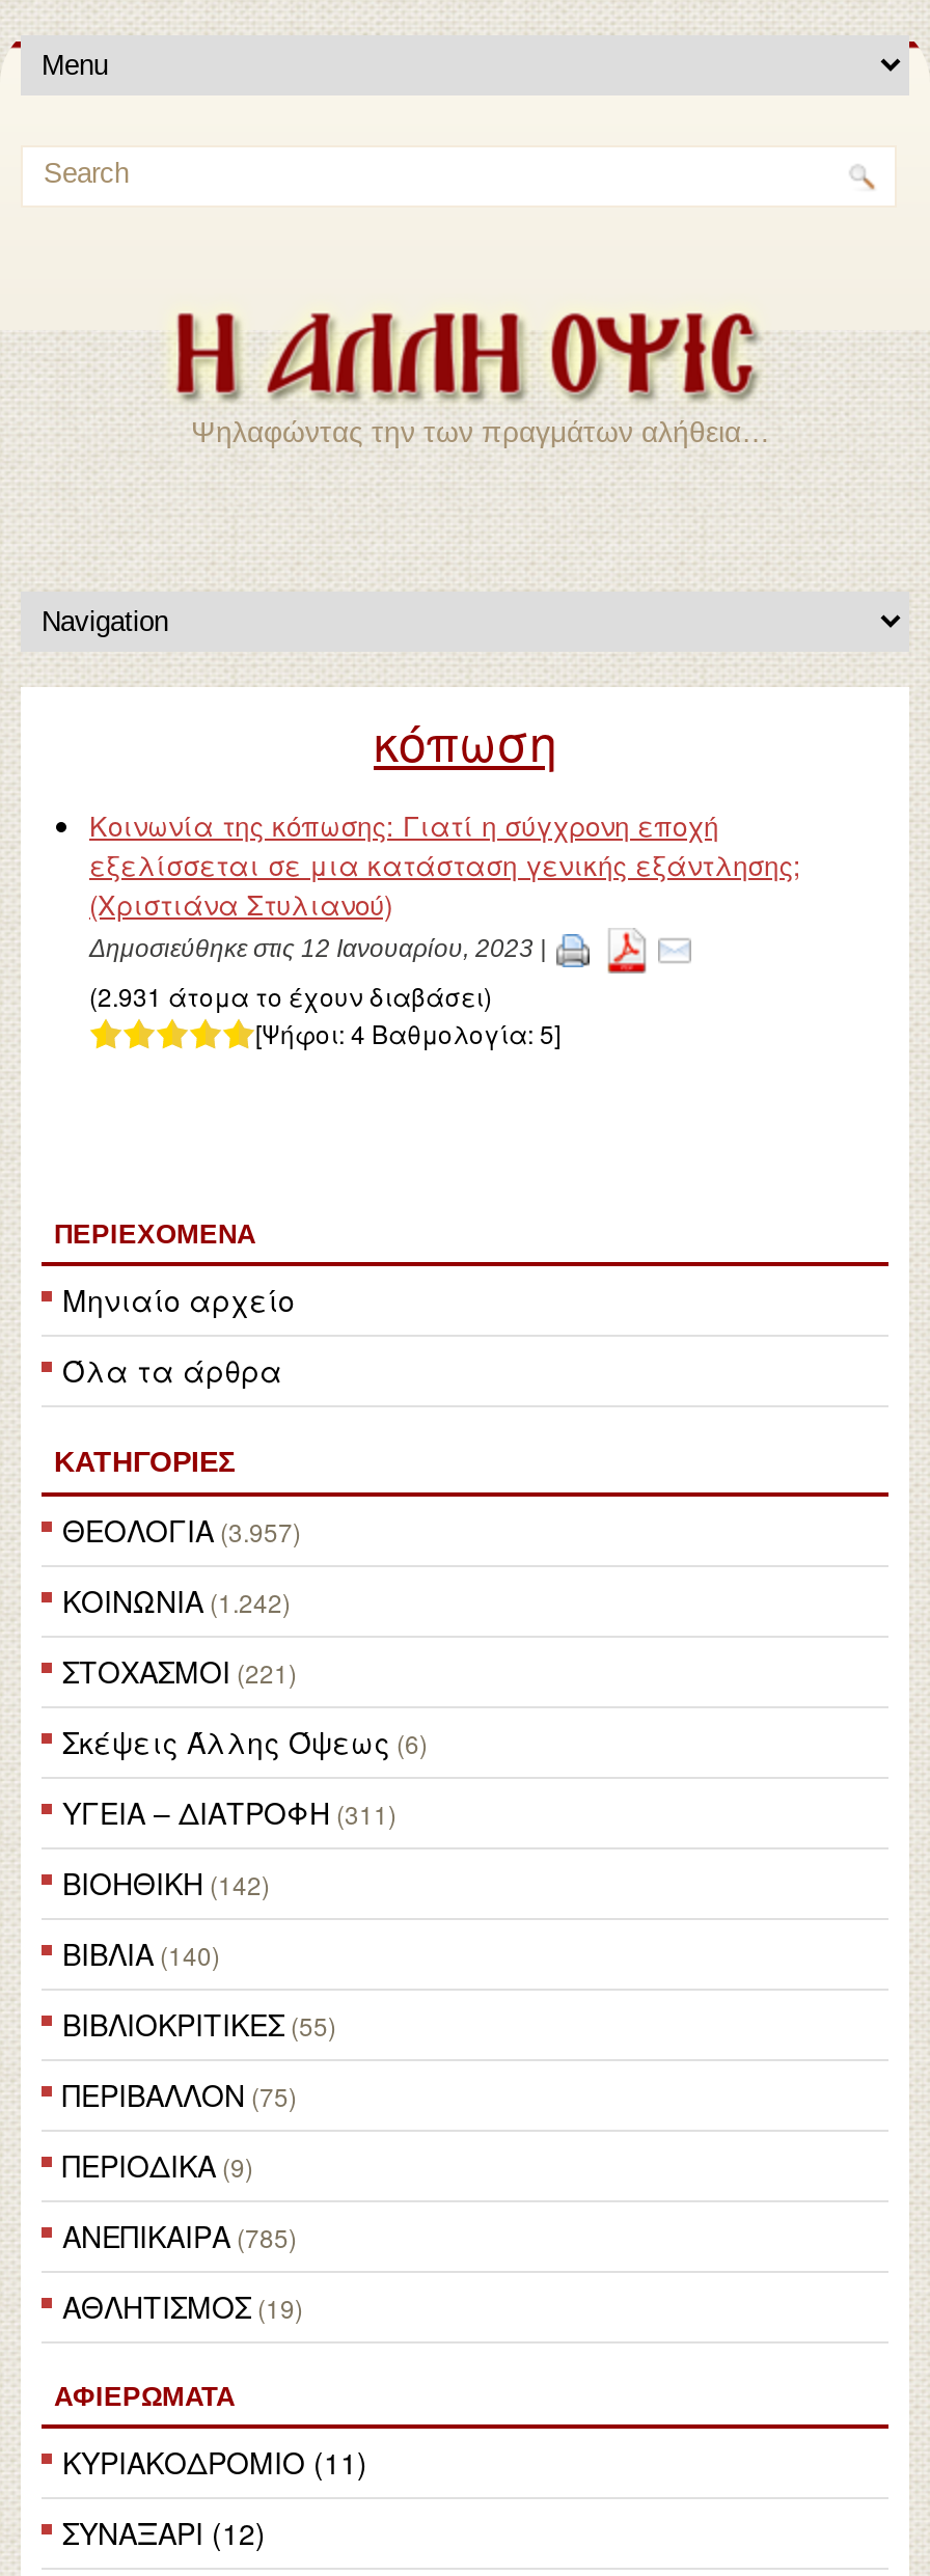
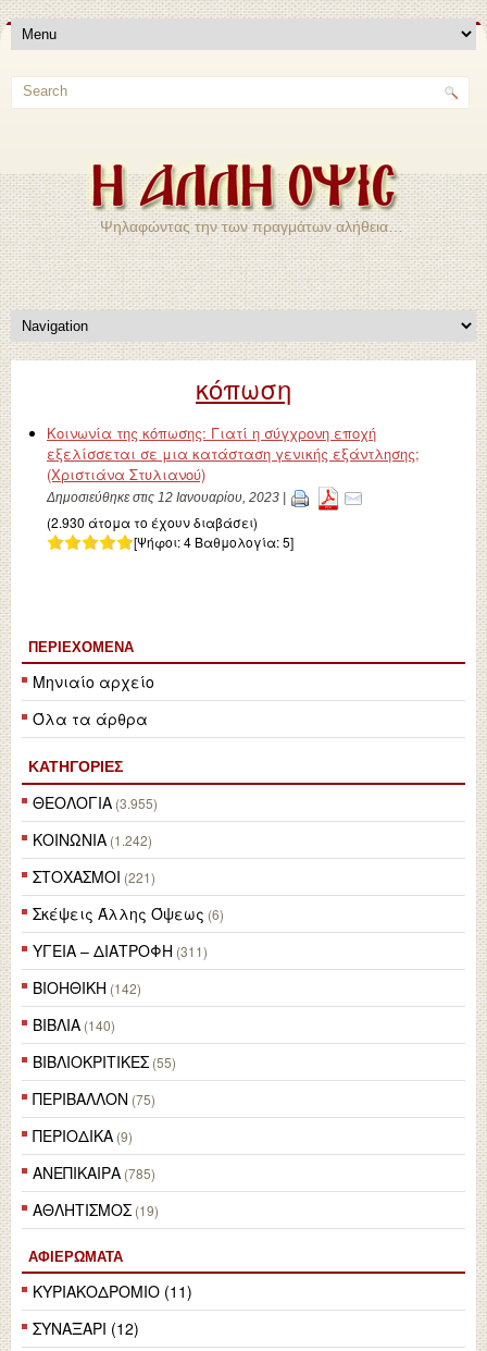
- (2.931 άτομα το έχουν διαβάσει)
+ (2.930 άτομα το έχουν διαβάσει)

- ΘΕΟΛΟΓΙΑ (3.957)
+ ΘΕΟΛΟΓΙΑ (3.955)
